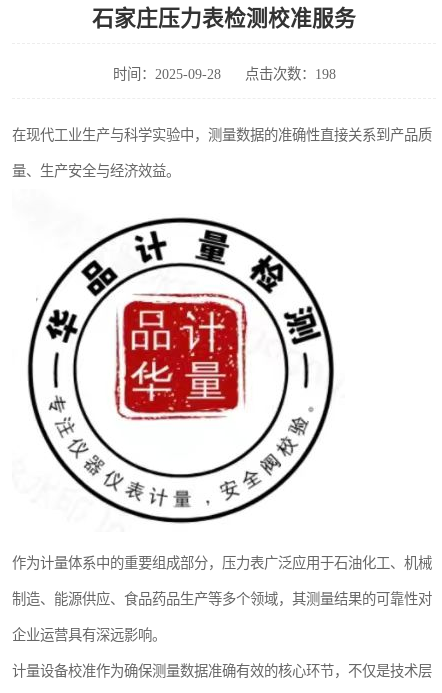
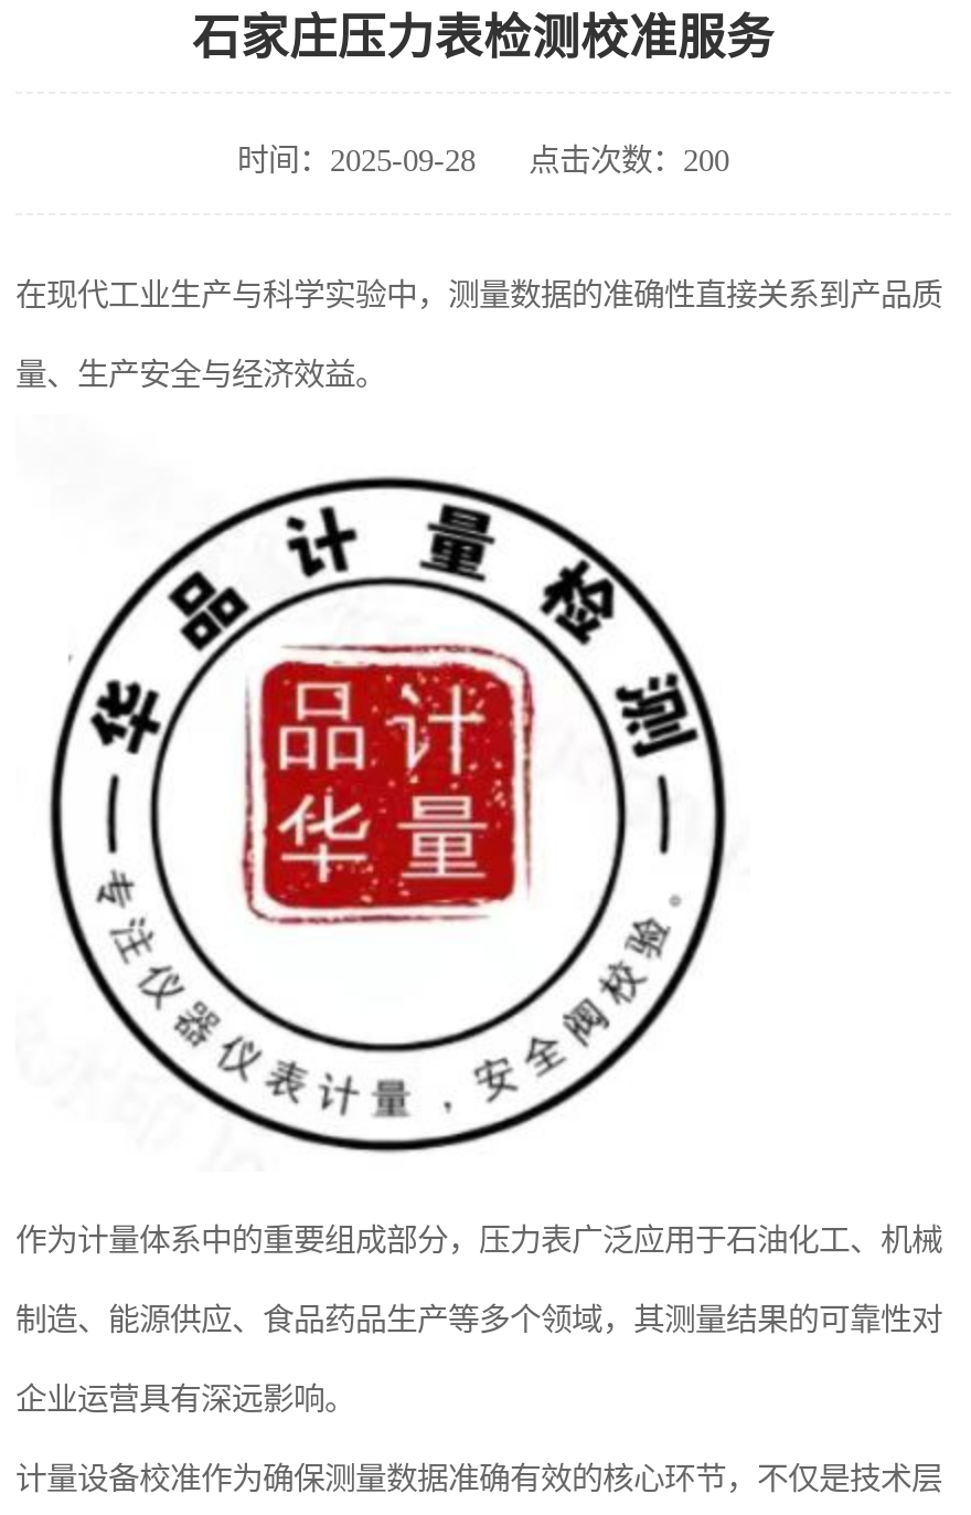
- 时间：2025-09-28 点击次数：198
+ 时间：2025-09-28 点击次数：200
